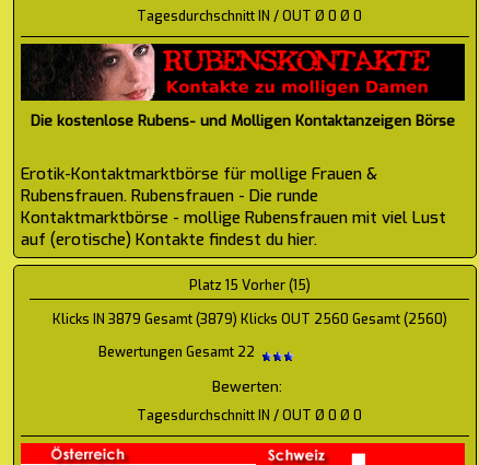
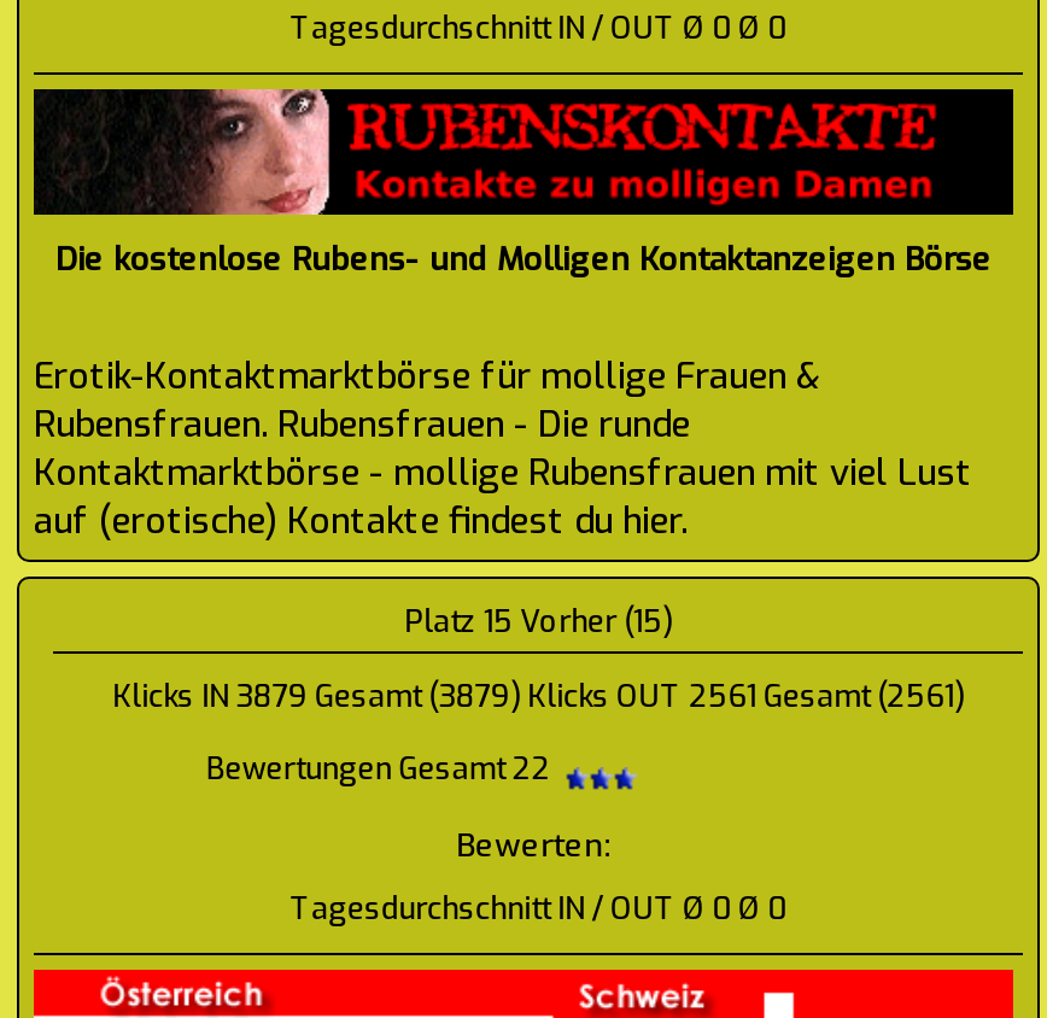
- Klicks IN 3879 Gesamt (3879) Klicks OUT 2560 Gesamt (2560)
+ Klicks IN 3879 Gesamt (3879) Klicks OUT 2561 Gesamt (2561)
